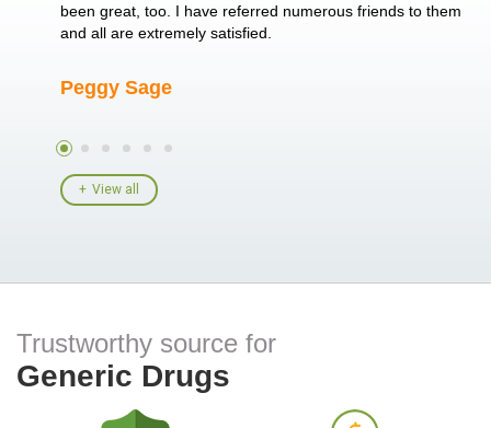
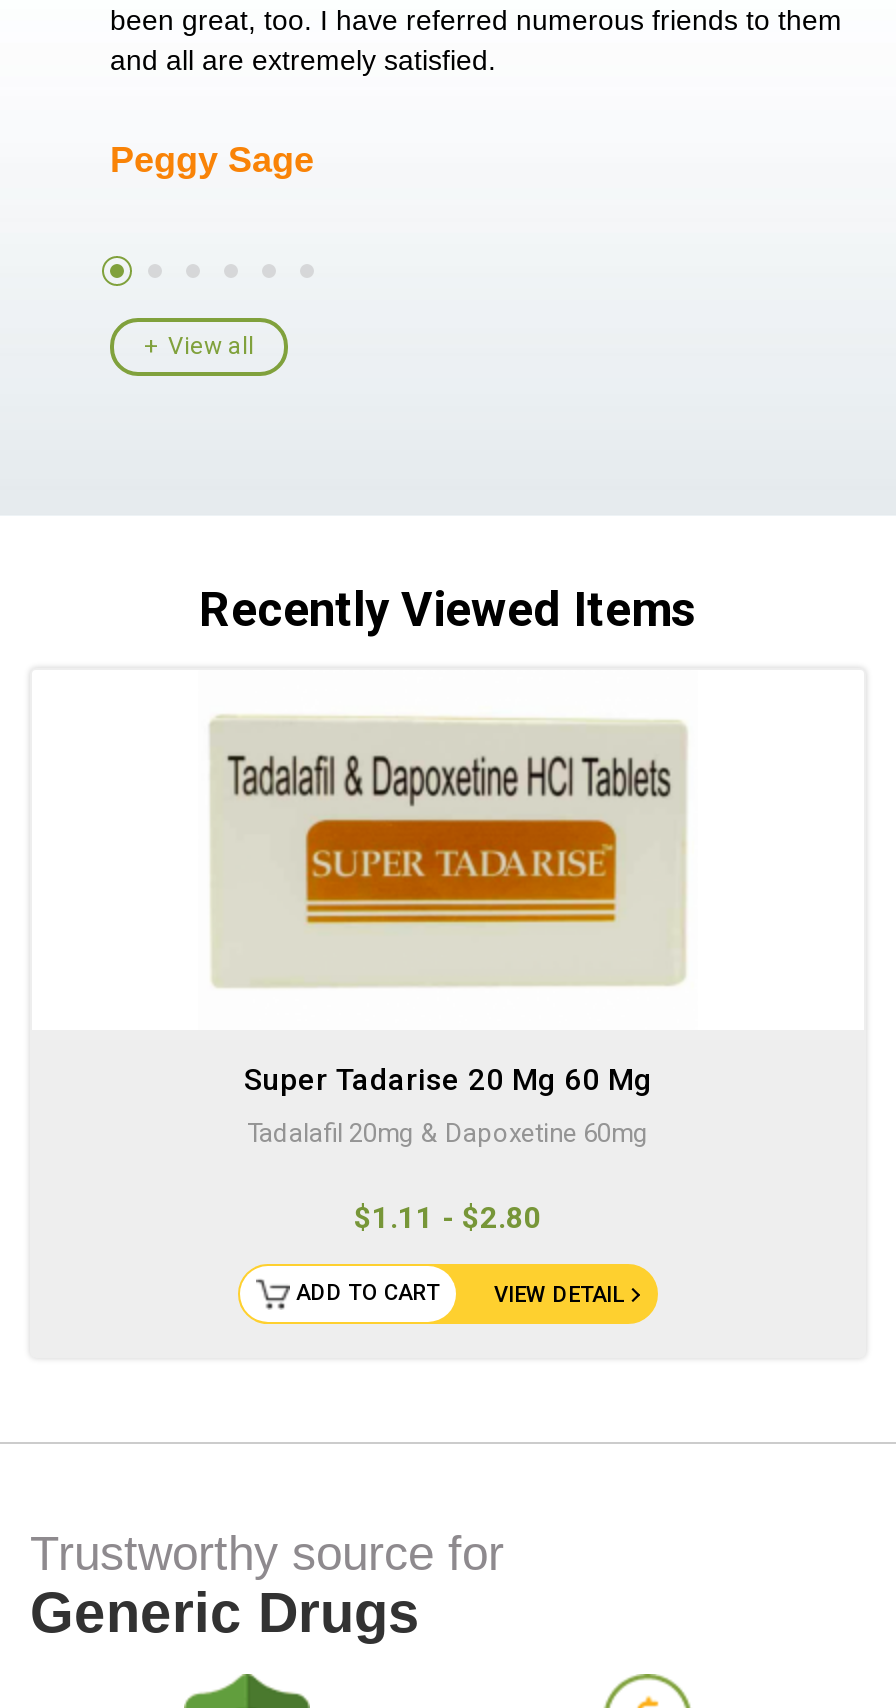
+ Recently Viewed Items

+ [image]
+ Super Tadarise 20 Mg 60 Mg
+ Tadalafil 20mg & Dapoxetine 60mg
+ $1.11 - $2.80
+ VIEW DETAIL
+ ADD TO CART
